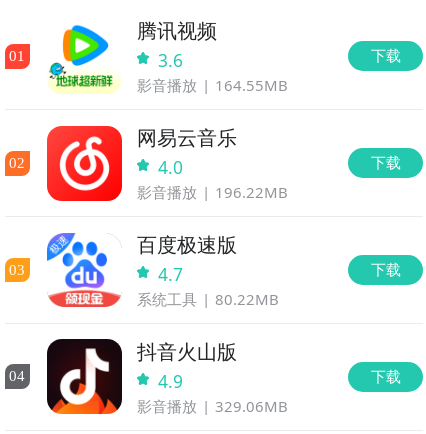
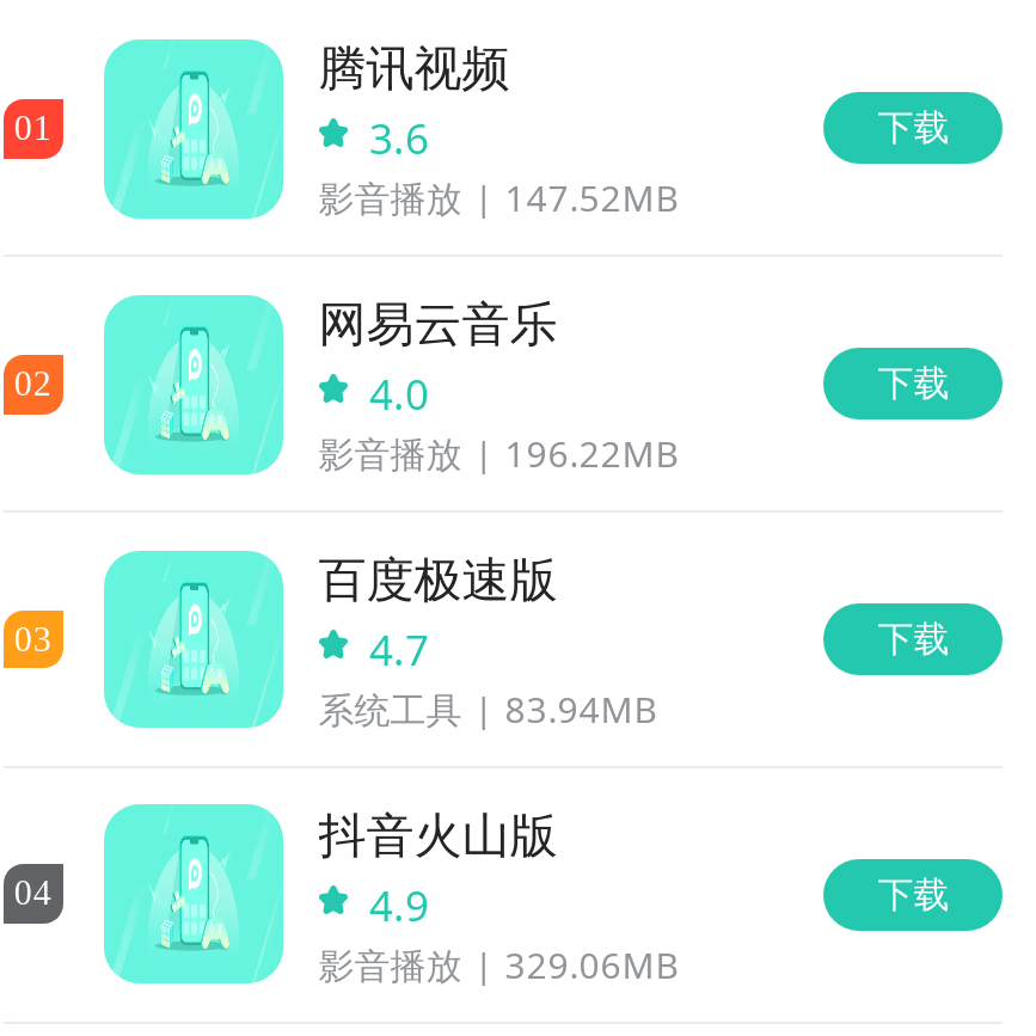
- [image]
- 影音播放 164.55MB
+ [image]
+ 影音播放 147.52MB

- [image]
+ [image]

- [image]
- 系统工具 80.22MB
+ [image]
+ 系统工具 83.94MB

- [image]
+ [image]
